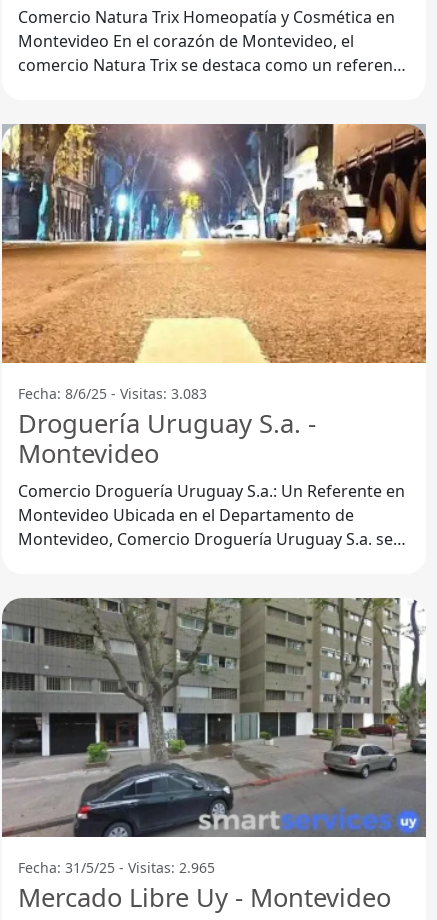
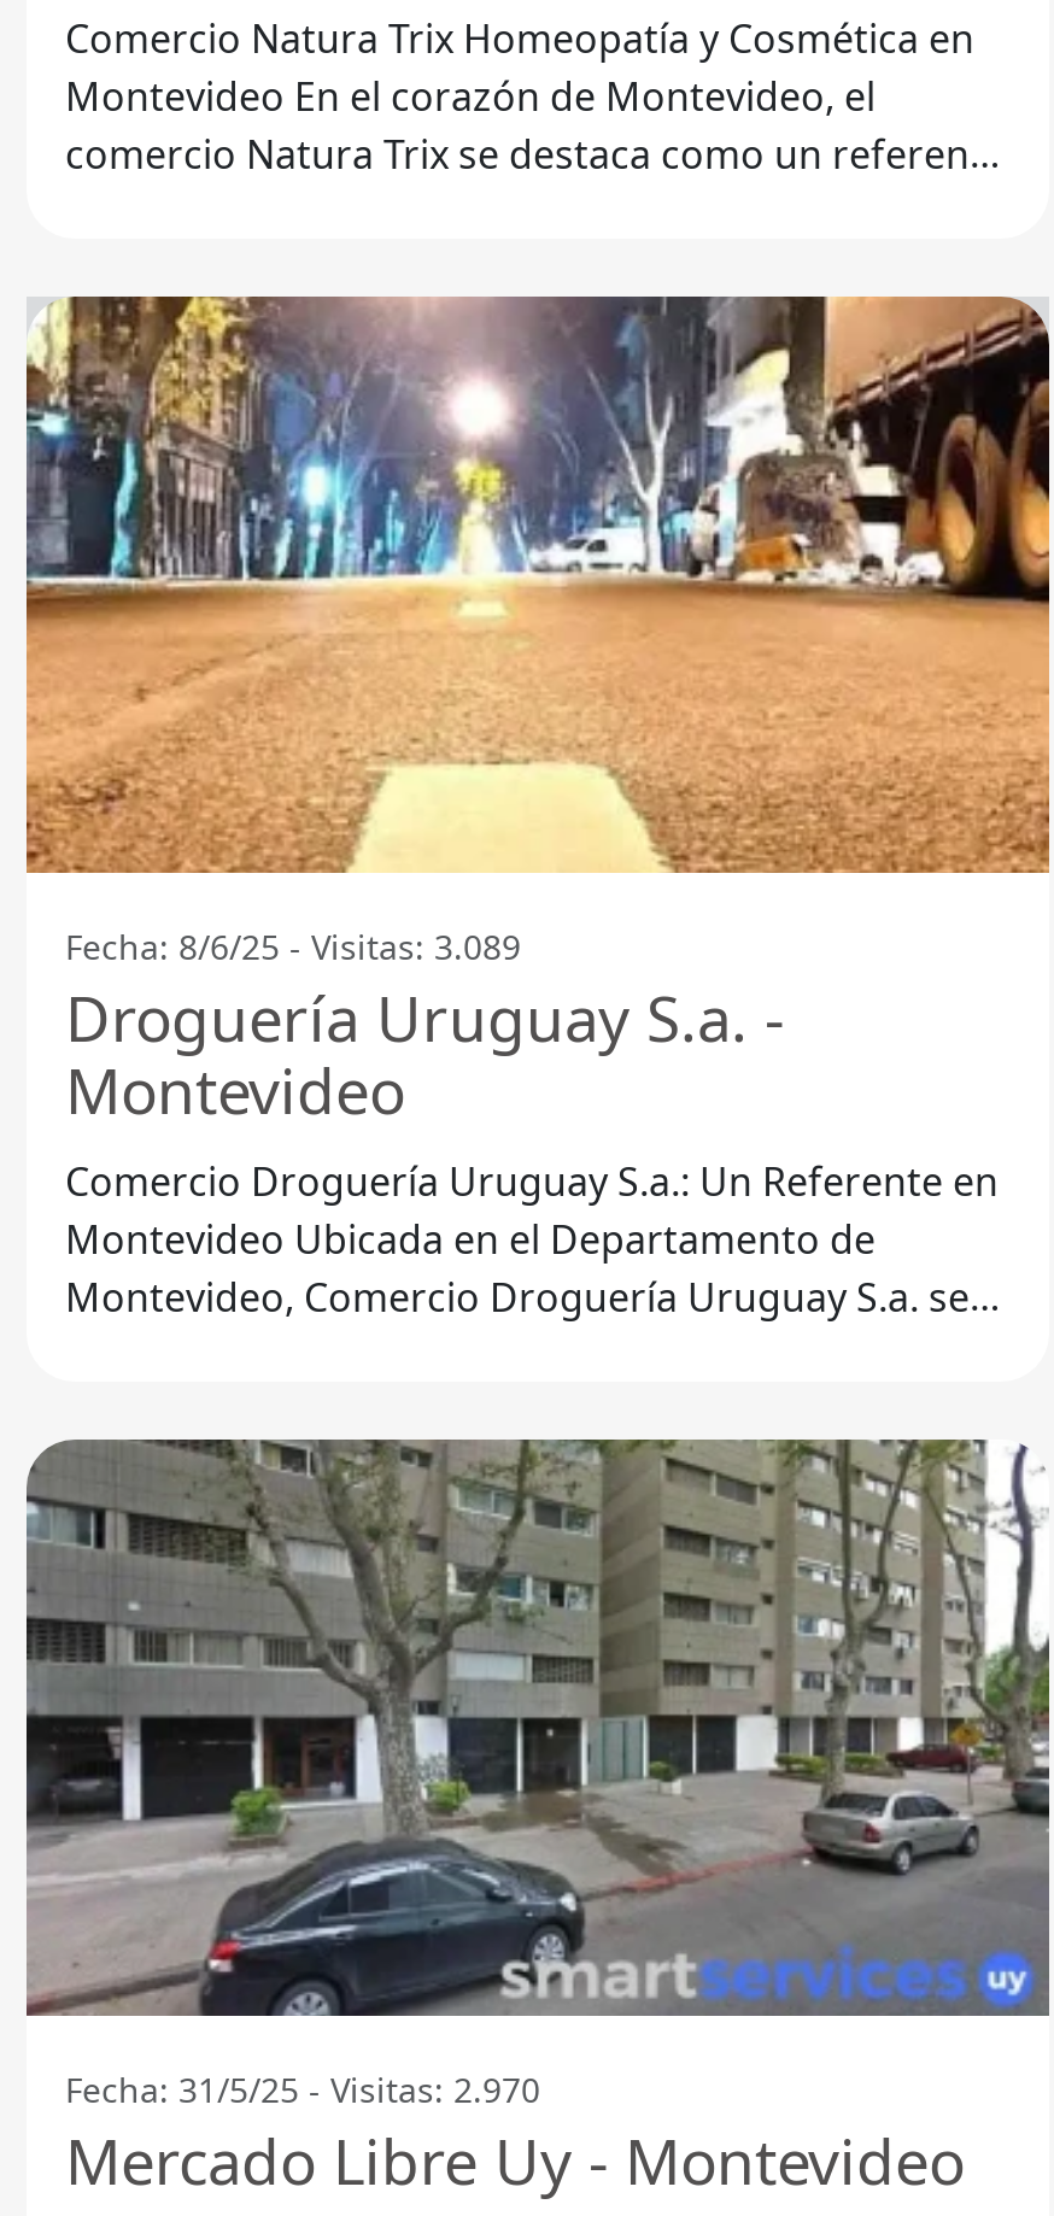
- Fecha: 8/6/25 - Visitas: 3.083
+ Fecha: 8/6/25 - Visitas: 3.089

- Fecha: 31/5/25 - Visitas: 2.965
+ Fecha: 31/5/25 - Visitas: 2.970
